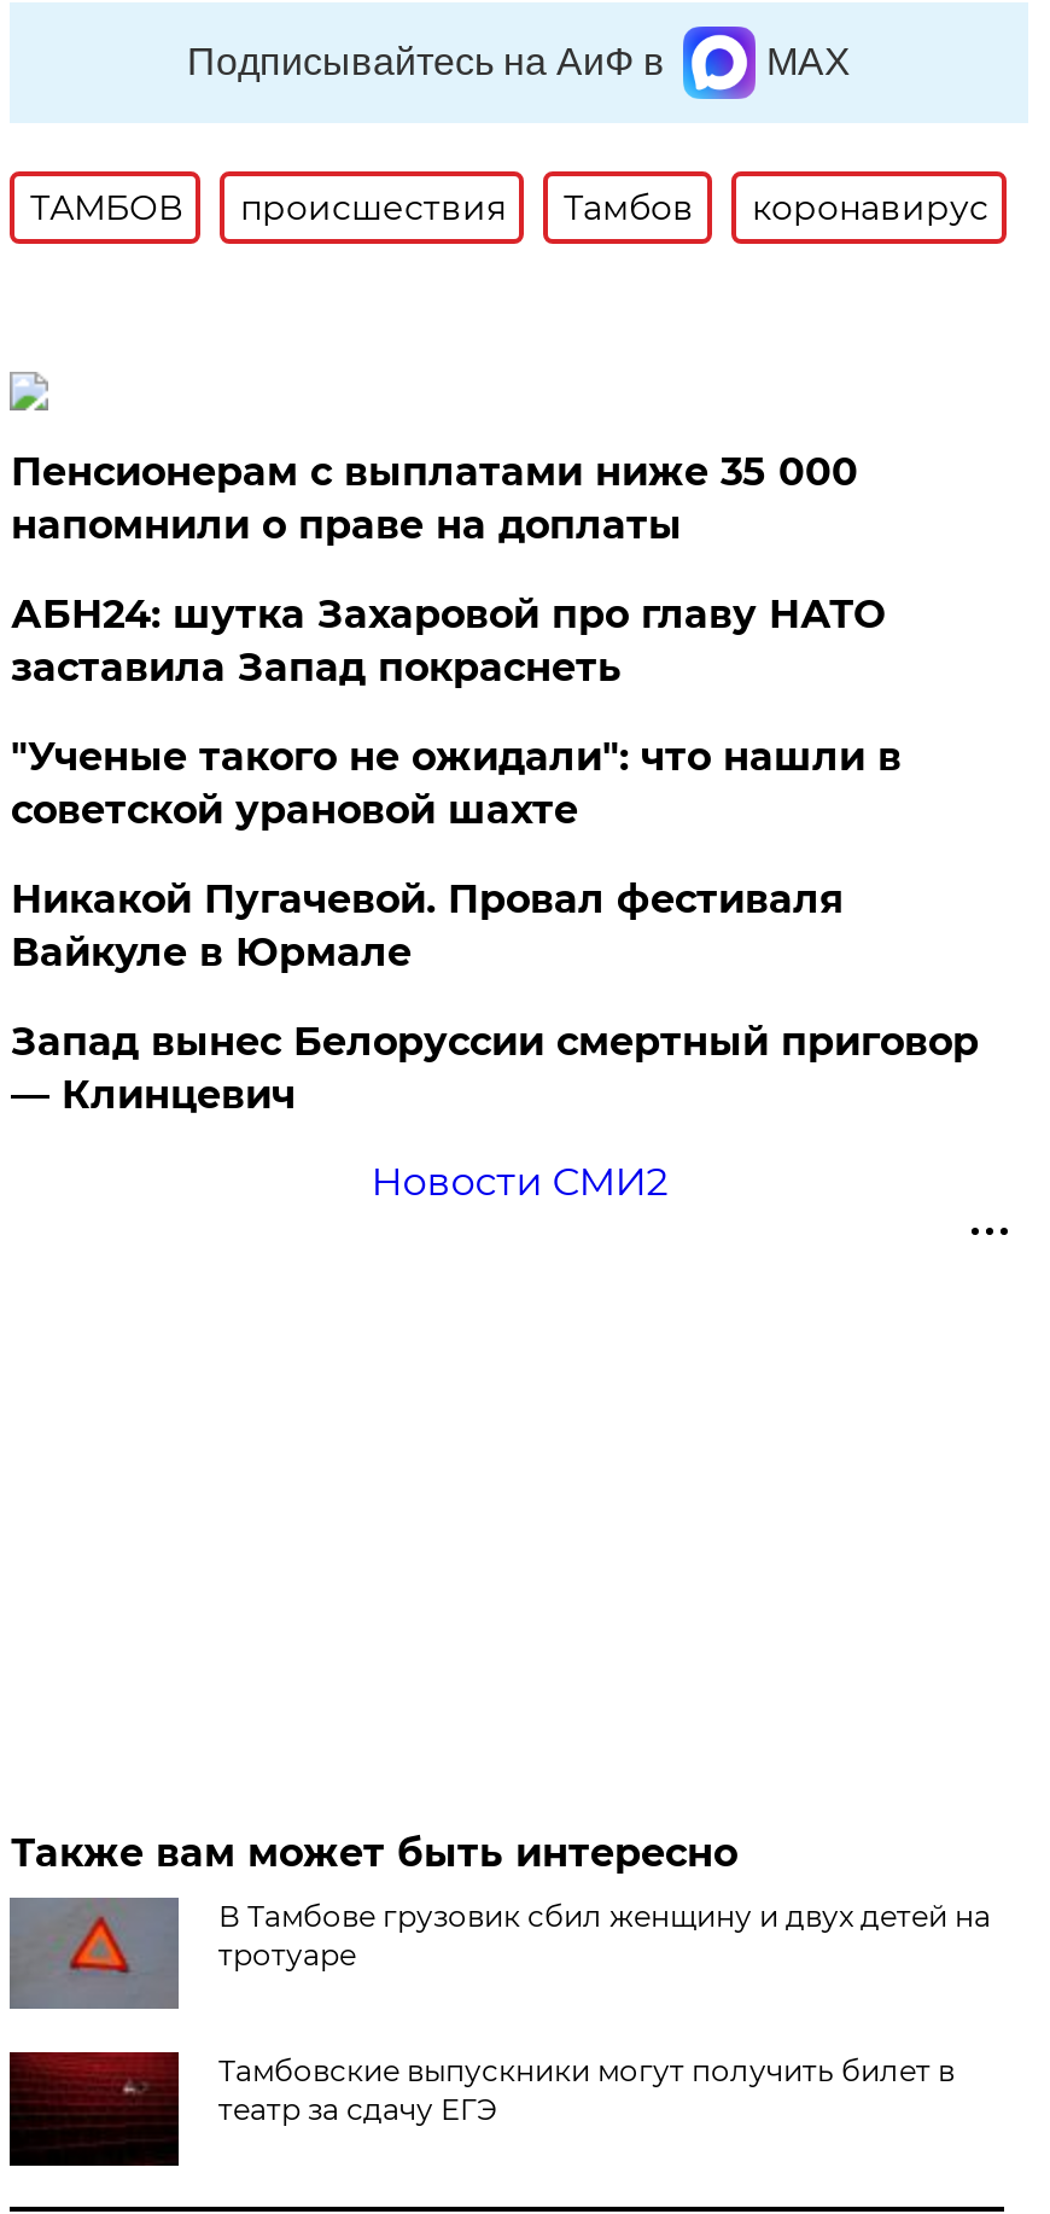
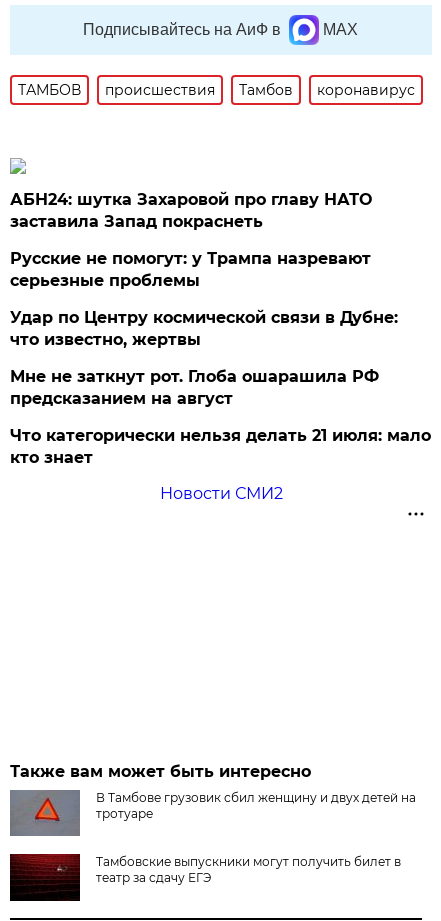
- Пенсионерам с выплатами ниже 35 000
- напомнили о праве на доплаты

moved up: АБН24: шутка Захаровой про главу НАТО | заставила Запад покраснеть

- "Ученые такого не ожидали": что нашли в
- советской урановой шахте
- Никакой Пугачевой. Провал фестиваля
- Вайкуле в Юрмале
- Запад вынес Белоруссии смертный приговор
- — Клинцевич
+ Русские не помогут: у Трампа назревают
+ серьезные проблемы
+ Удар по Центру космической связи в Дубне:
+ что известно, жертвы
+ Мне не заткнут рот. Глоба ошарашила РФ
+ предсказанием на август
+ Что категорически нельзя делать 21 июля: мало
+ кто знает
